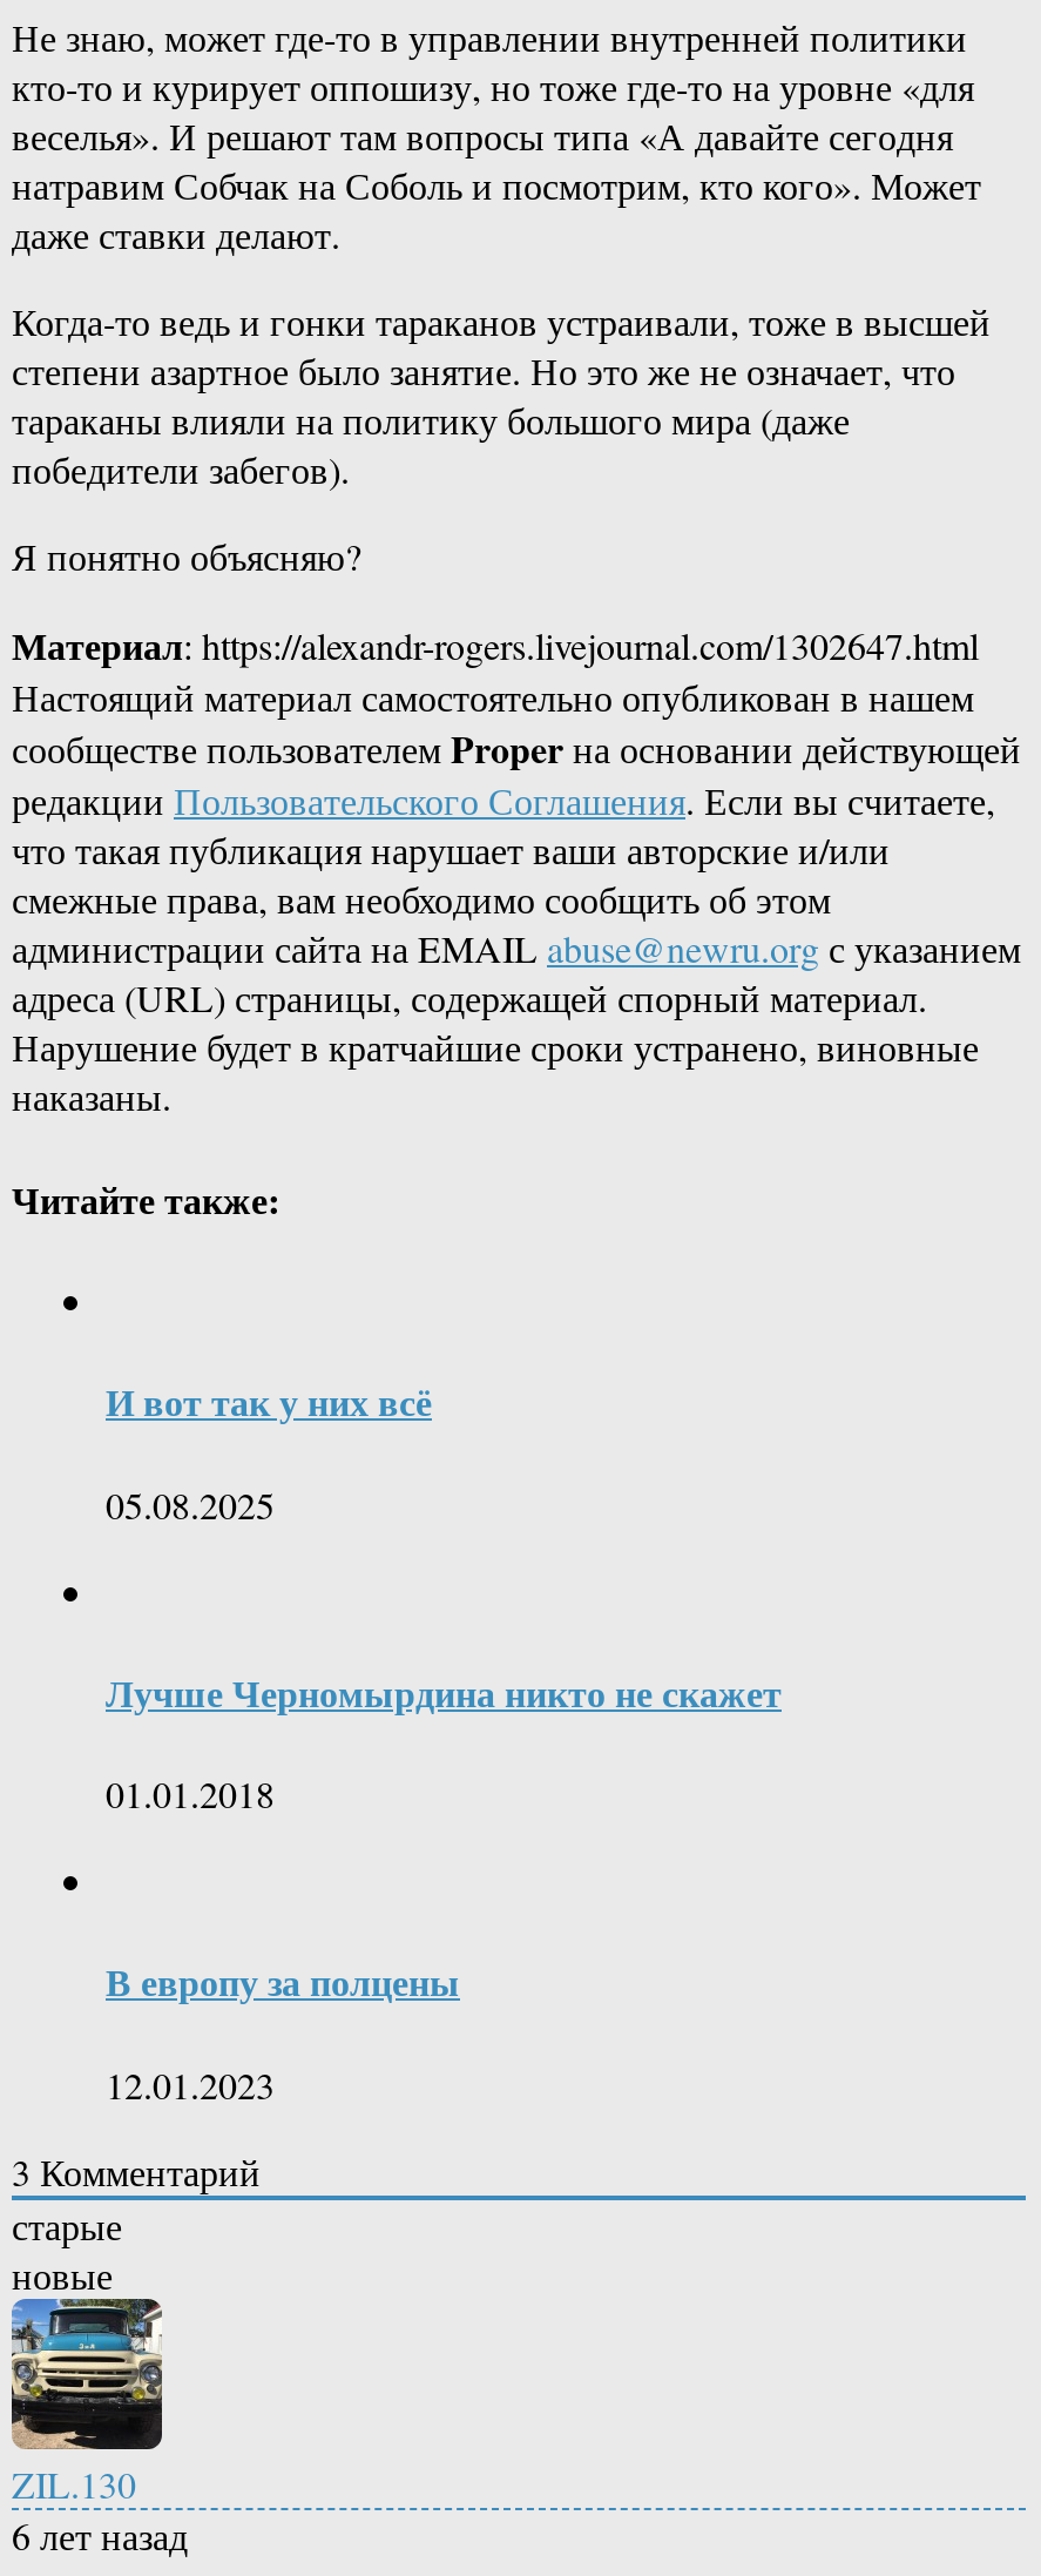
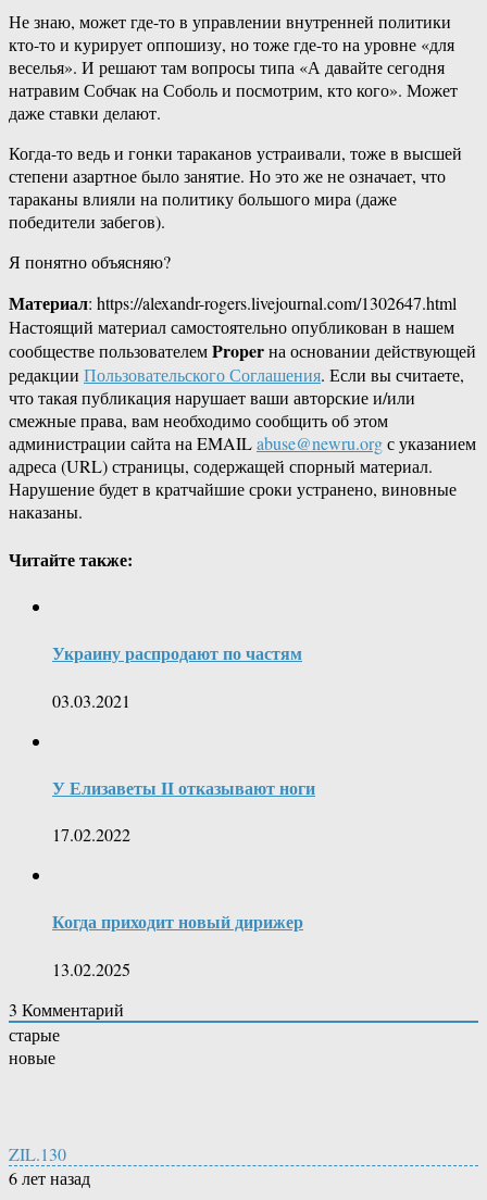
- И вот так у них всё
+ Украину распродают по частям

- 05.08.2025
+ 03.03.2021

- Лучше Черномырдина никто не скажет
+ У Елизаветы II отказывают ноги

- 01.01.2018
+ 17.02.2022

- В европу за полцены
+ Когда приходит новый дирижер

- 12.01.2023
+ 13.02.2025

- [image]
